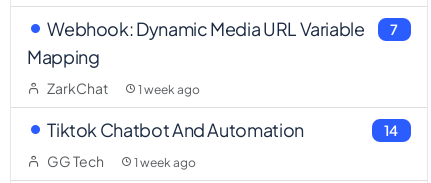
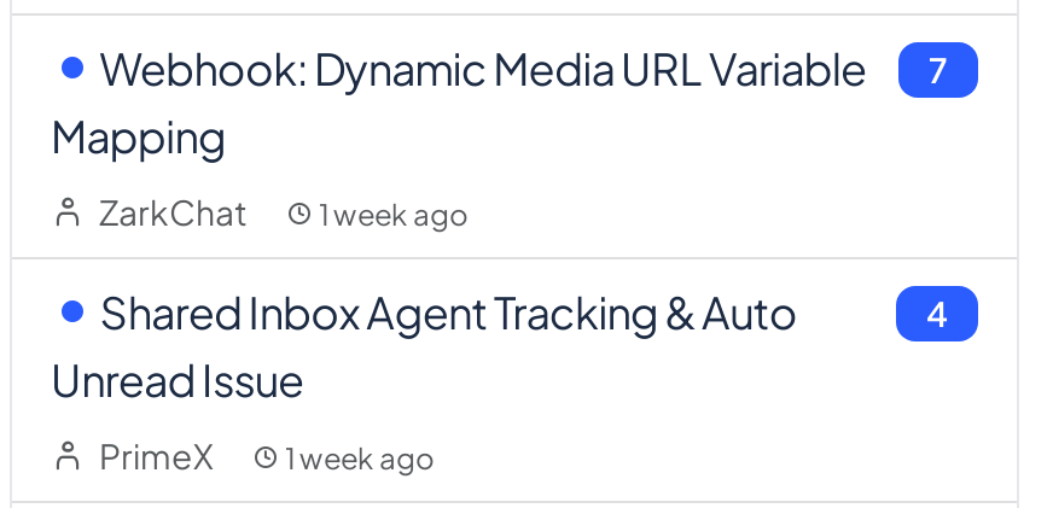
- Tiktok Chatbot And Automation
+ Shared Inbox Agent Tracking & Auto
+ Unread Issue

- 14
+ 4

- GG Tech
+ PrimeX
